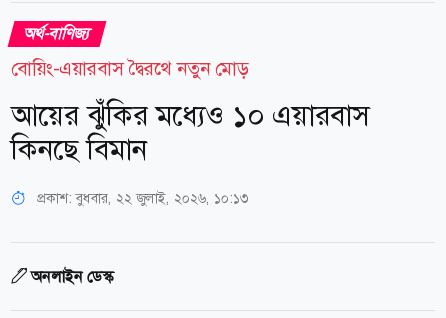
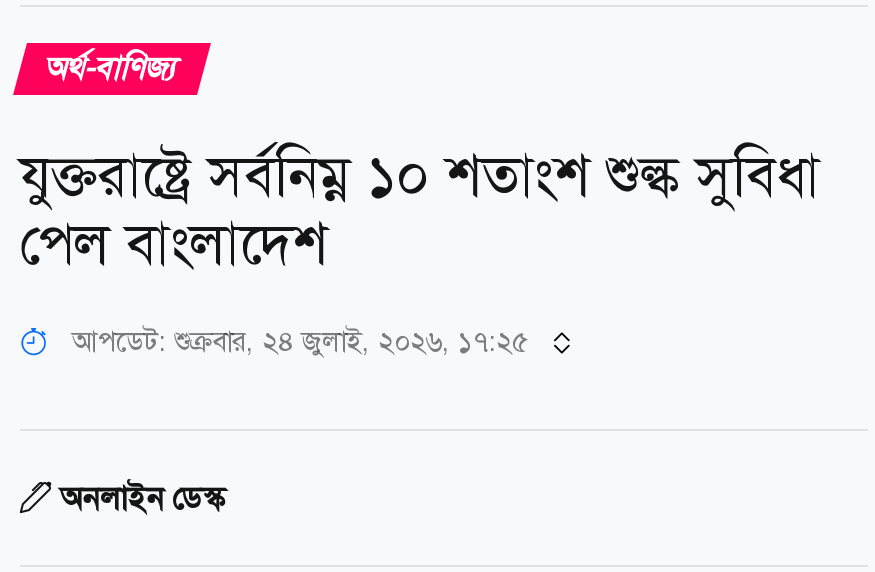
- বোয়িং-এয়ারবাস দ্বৈরথে নতুন মোড়
- আয়ের ঝুঁকির মধ্যেও ১০ এয়ারবাস
- কিনছে বিমান
+ যুক্তরাষ্ট্রে সর্বনিম্ন ১০ শতাংশ শুল্ক সুবিধা
+ পেল বাংলাদেশ

- প্রকাশ: বুধবার, ২২ জুলাই, ২০২৬, ১০:১৩
+ আপডেট: শুক্রবার, ২৪ জুলাই, ২০২৬, ১৭:২৫
